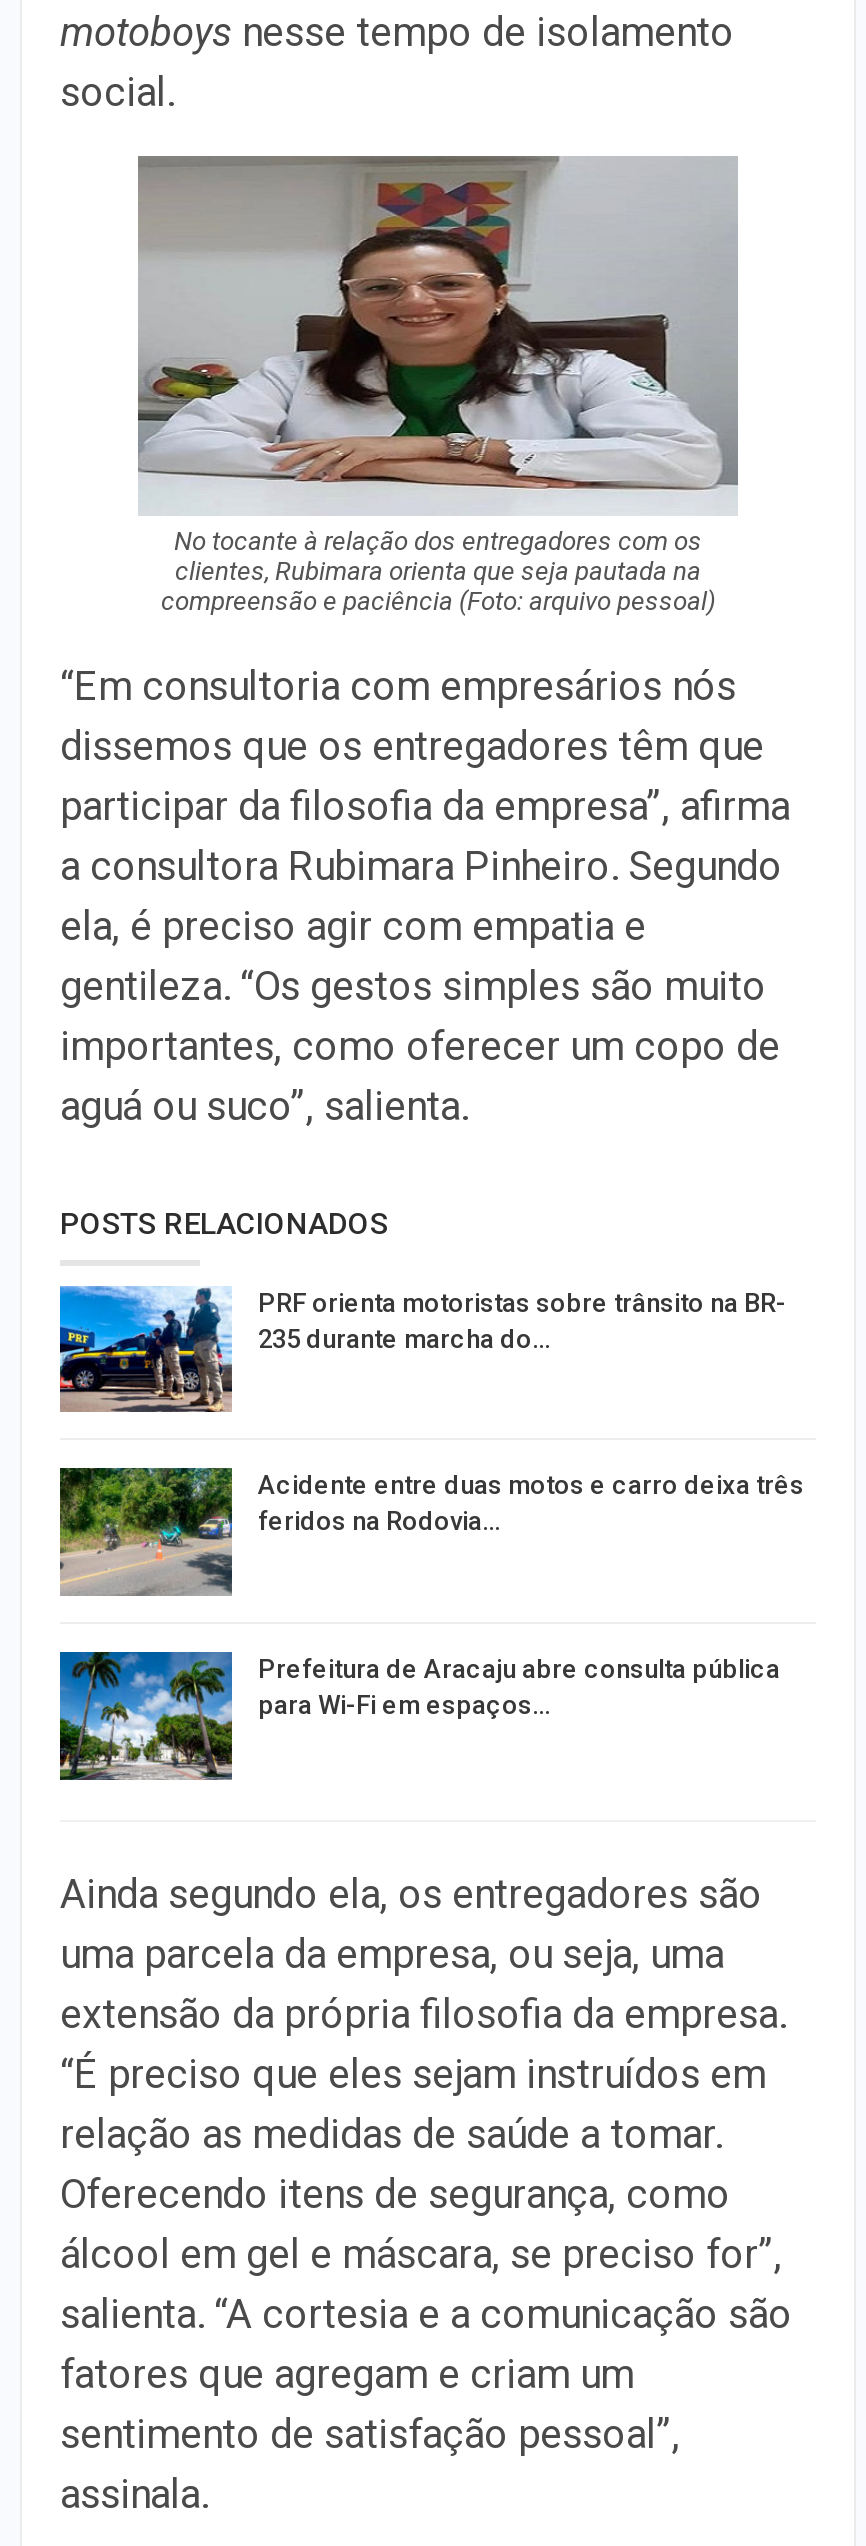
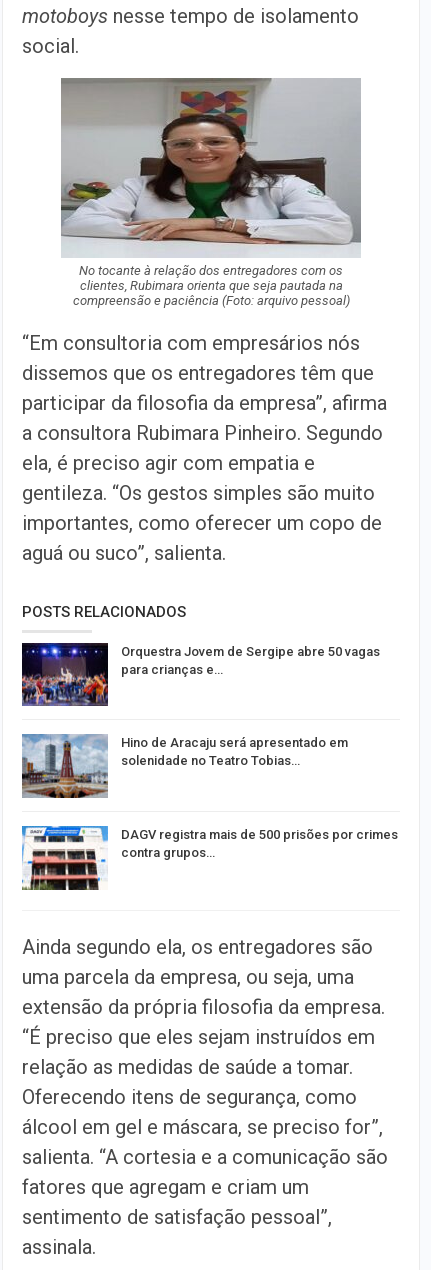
- [image]
- PRF orienta motoristas sobre trânsito na BR-
- 235 durante marcha do…
+ [image]
+ Orquestra Jovem de Sergipe abre 50 vagas
+ para crianças e…

- [image]
- Acidente entre duas motos e carro deixa três
- feridos na Rodovia…
+ [image]
+ Hino de Aracaju será apresentado em
+ solenidade no Teatro Tobias…

- [image]
- Prefeitura de Aracaju abre consulta pública
- para Wi-Fi em espaços…
+ [image]
+ DAGV registra mais de 500 prisões por crimes
+ contra grupos…
